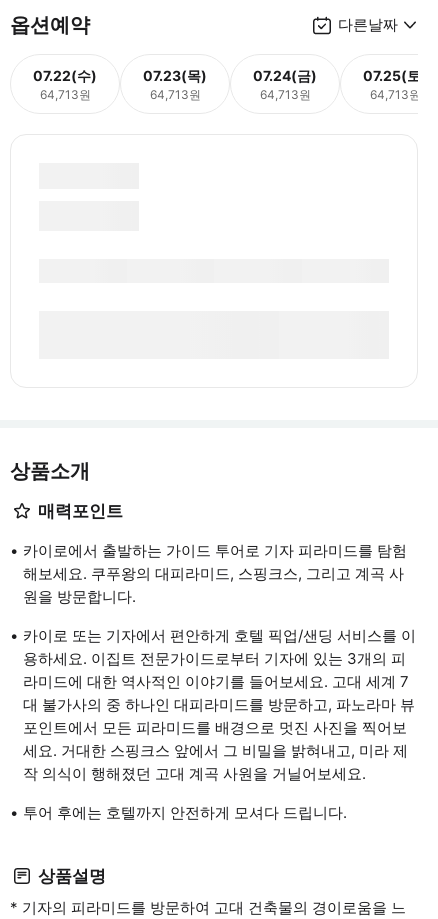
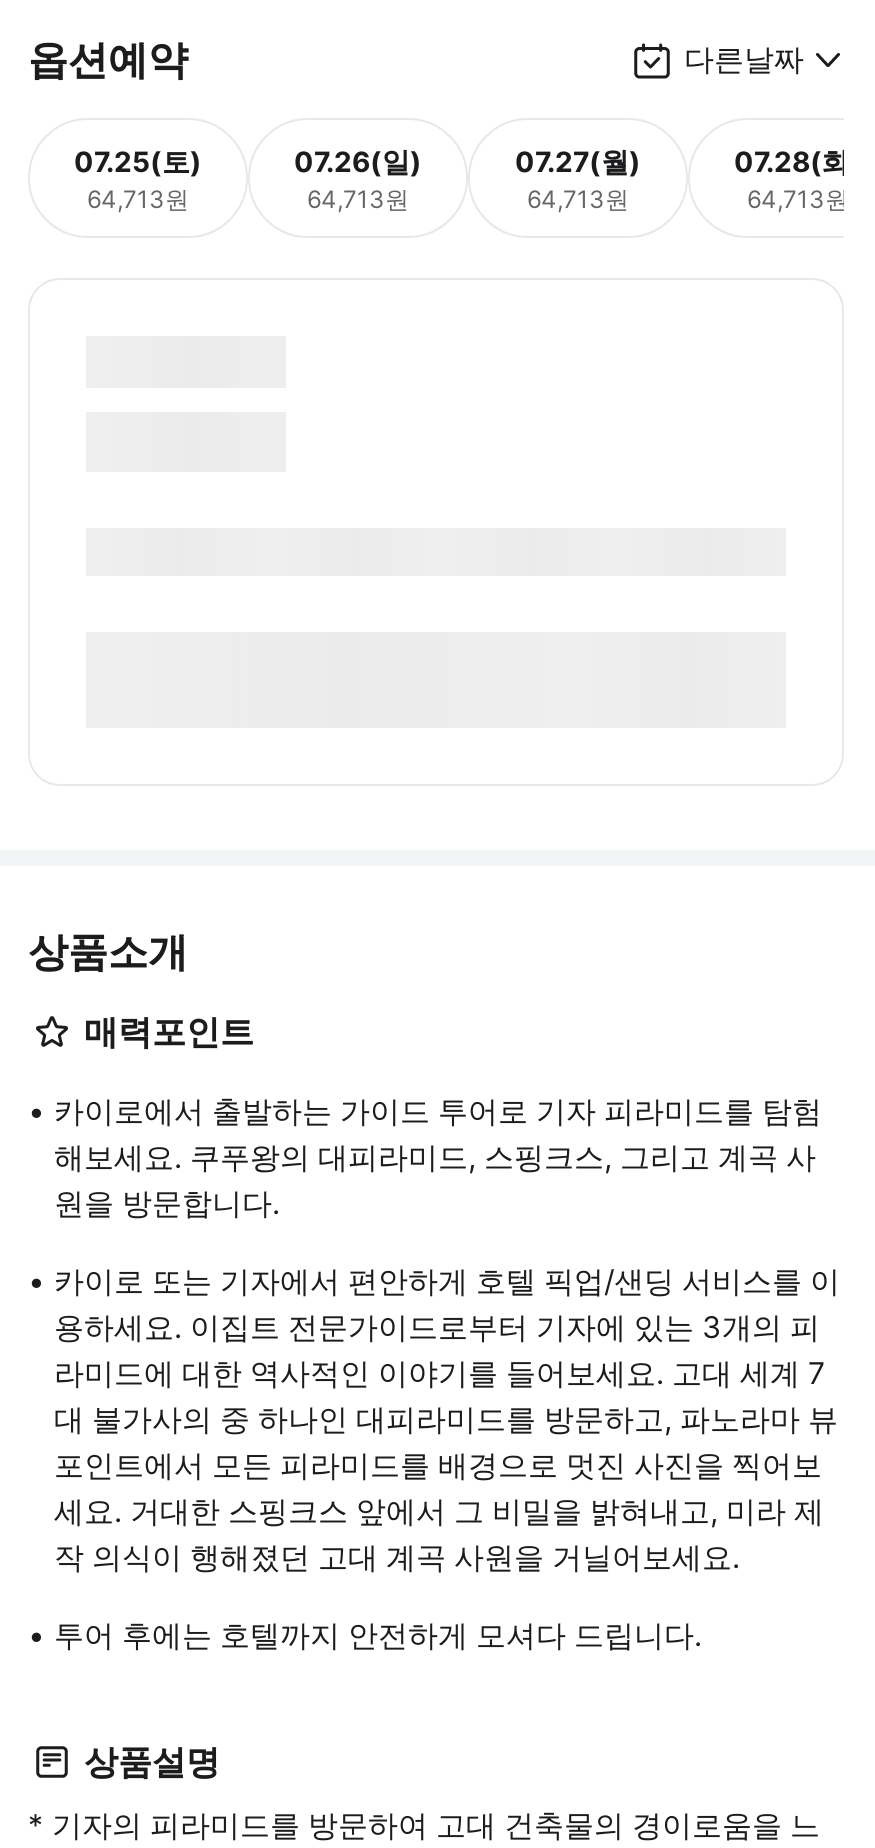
- 07.22(수)
+ 07.25(토)

- 07.23(목)
+ 07.26(일)

- 07.24(금)
+ 07.27(월)

- 07.25(토)
+ 07.28(화)
